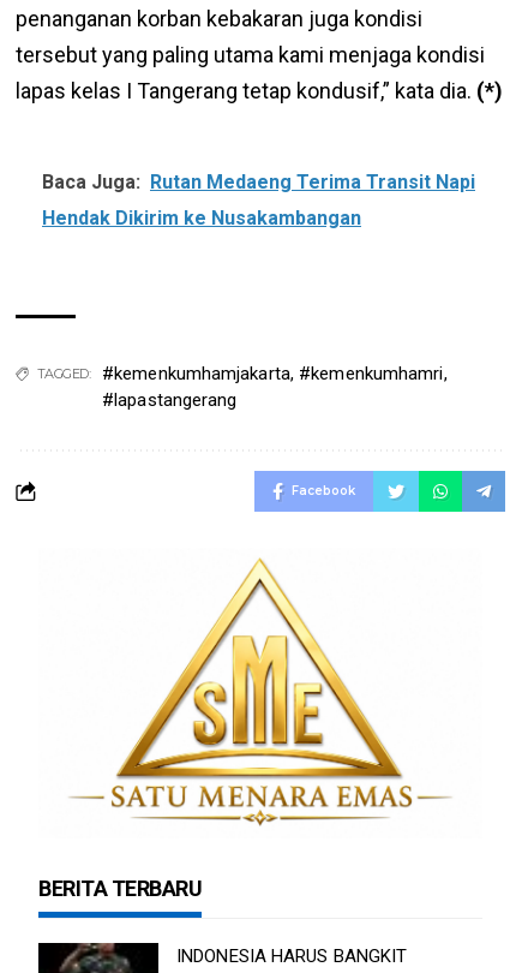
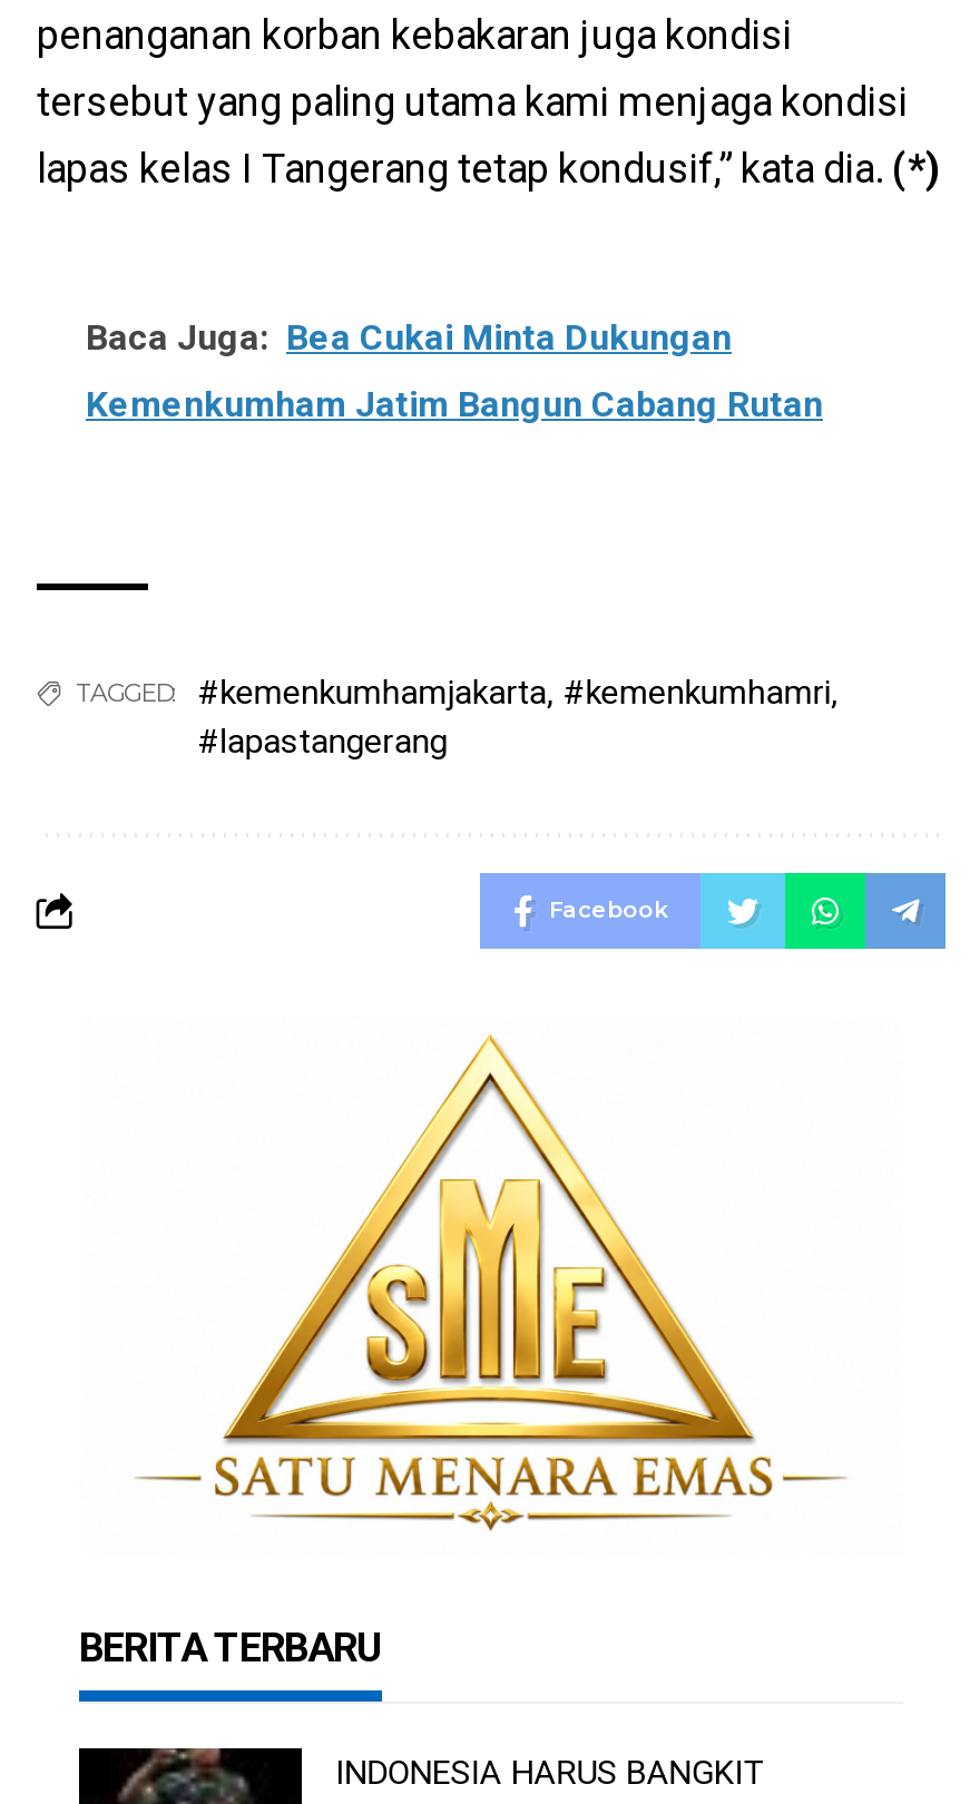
- Baca Juga: Rutan Medaeng Terima Transit Napi
+ Baca Juga: Bea Cukai Minta Dukungan

- Hendak Dikirim ke Nusakambangan
+ Kemenkumham Jatim Bangun Cabang Rutan
